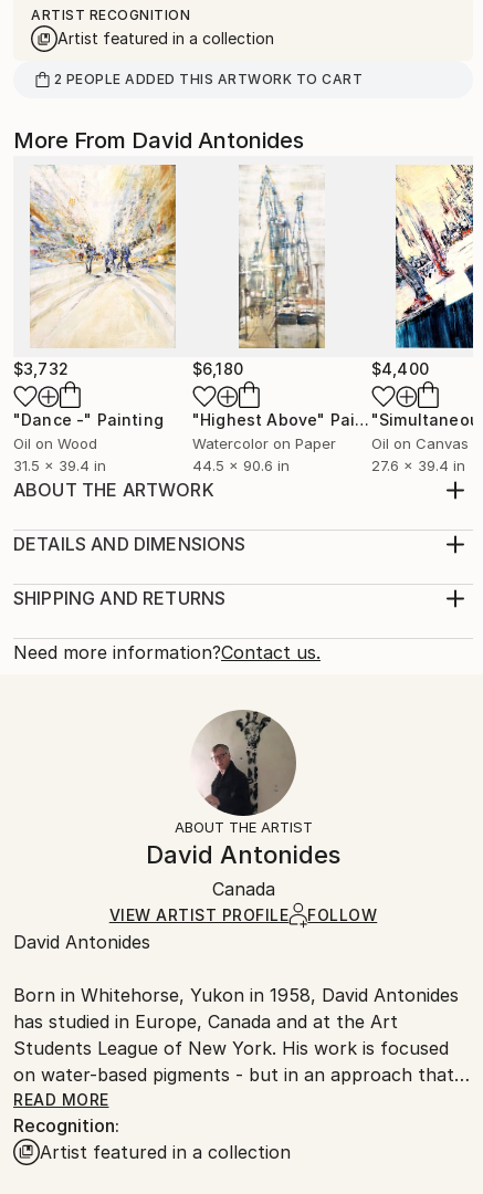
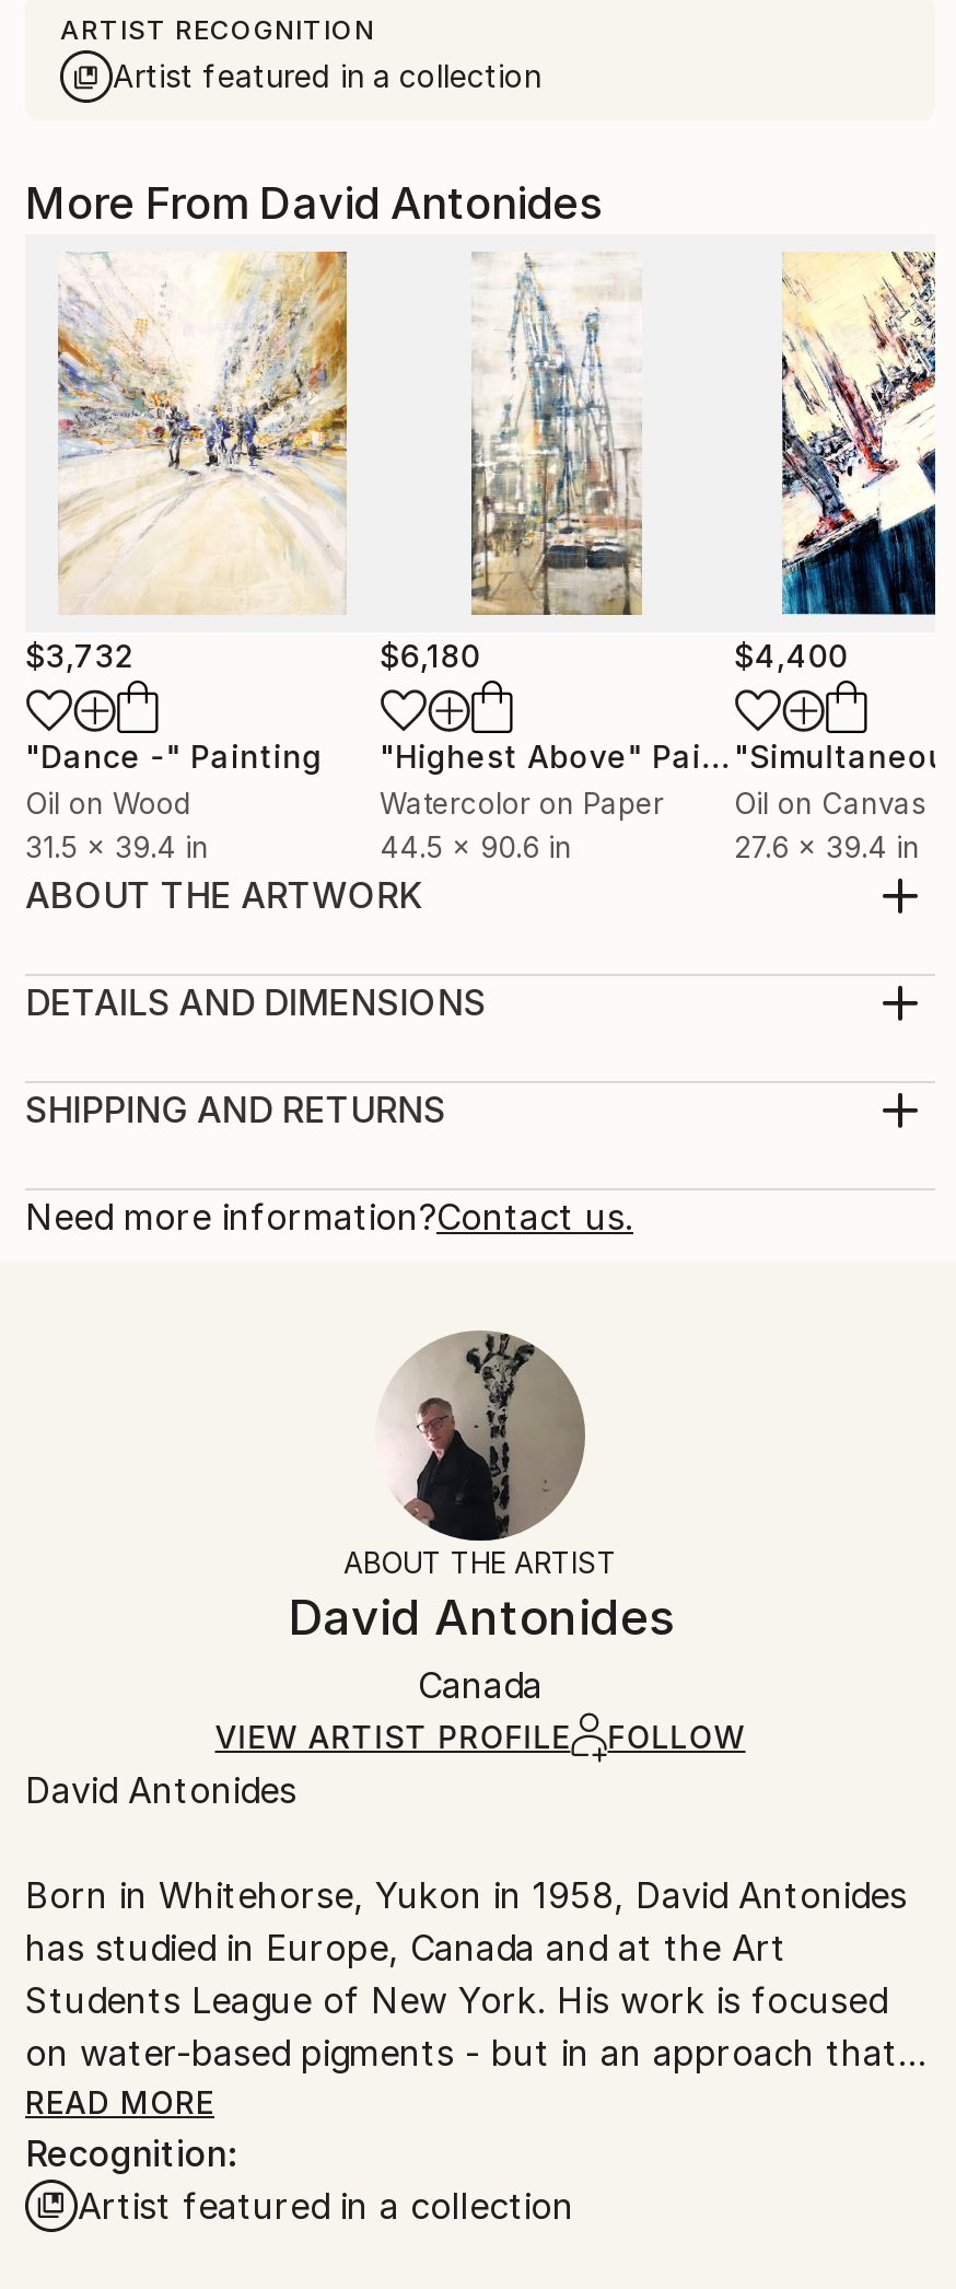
- 2 PEOPLE ADDED THIS ARTWORK TO CART
